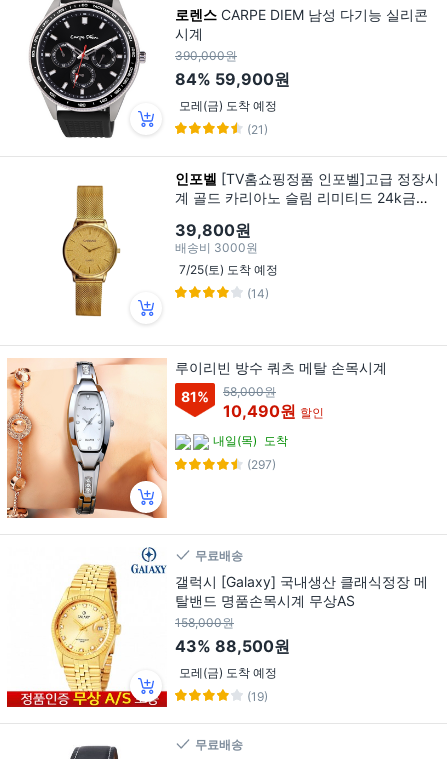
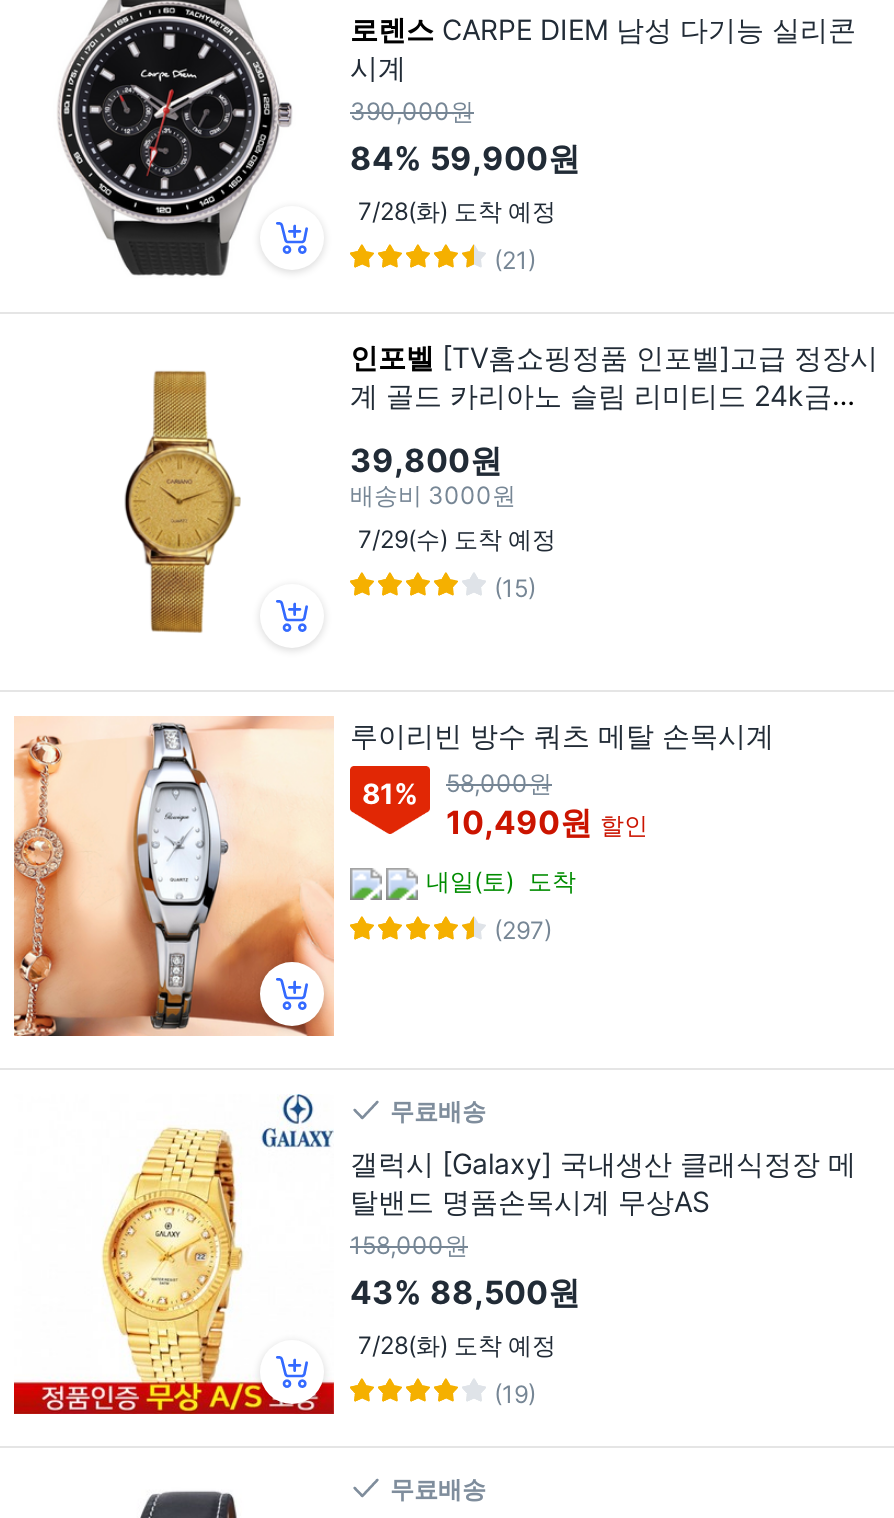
- 모레(금) 도착 예정
+ 7/28(화) 도착 예정

- 7/25(토) 도착 예정
+ 7/29(수) 도착 예정

- (14)
+ (15)

- 내일(목) 도착
+ 내일(토) 도착

- 모레(금) 도착 예정
+ 7/28(화) 도착 예정
